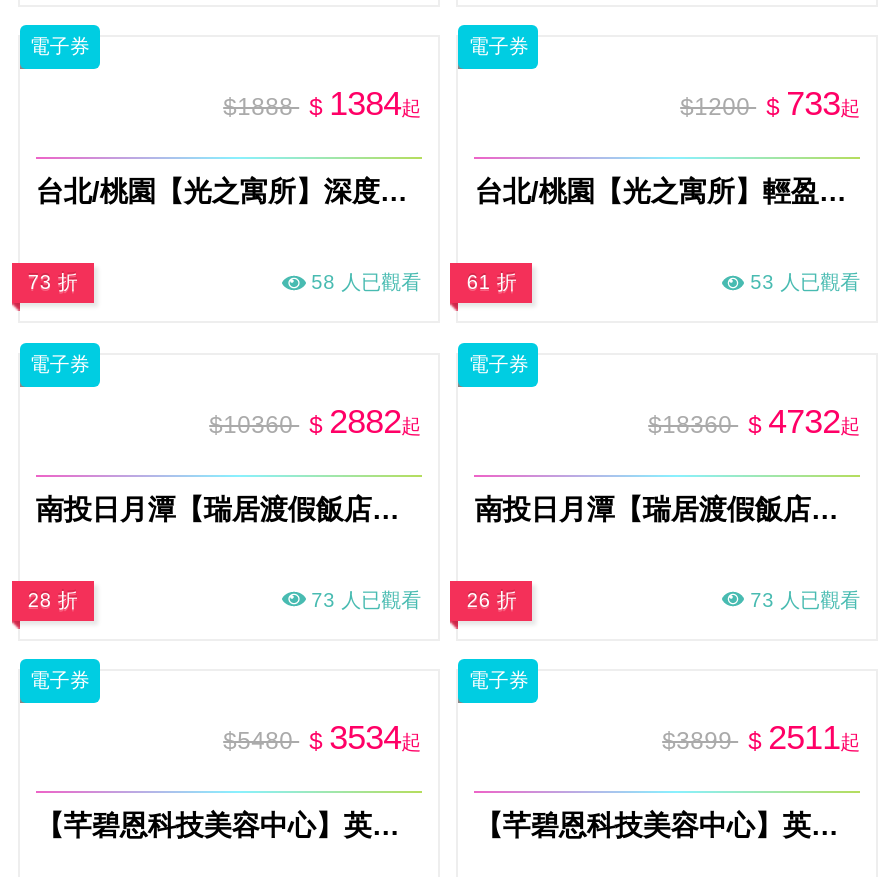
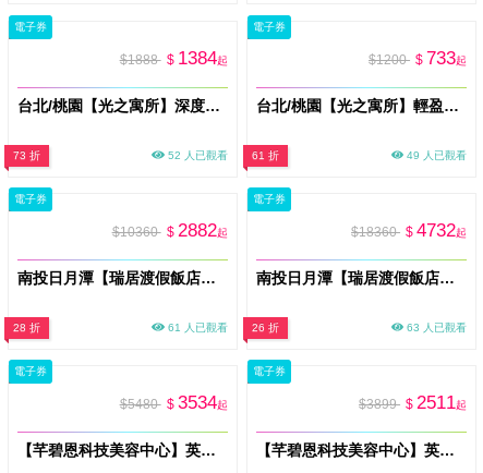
- 58 人已觀看
+ 52 人已觀看

- 53 人已觀看
+ 49 人已觀看

- 73 人已觀看
+ 61 人已觀看

- 73 人已觀看
+ 63 人已觀看
